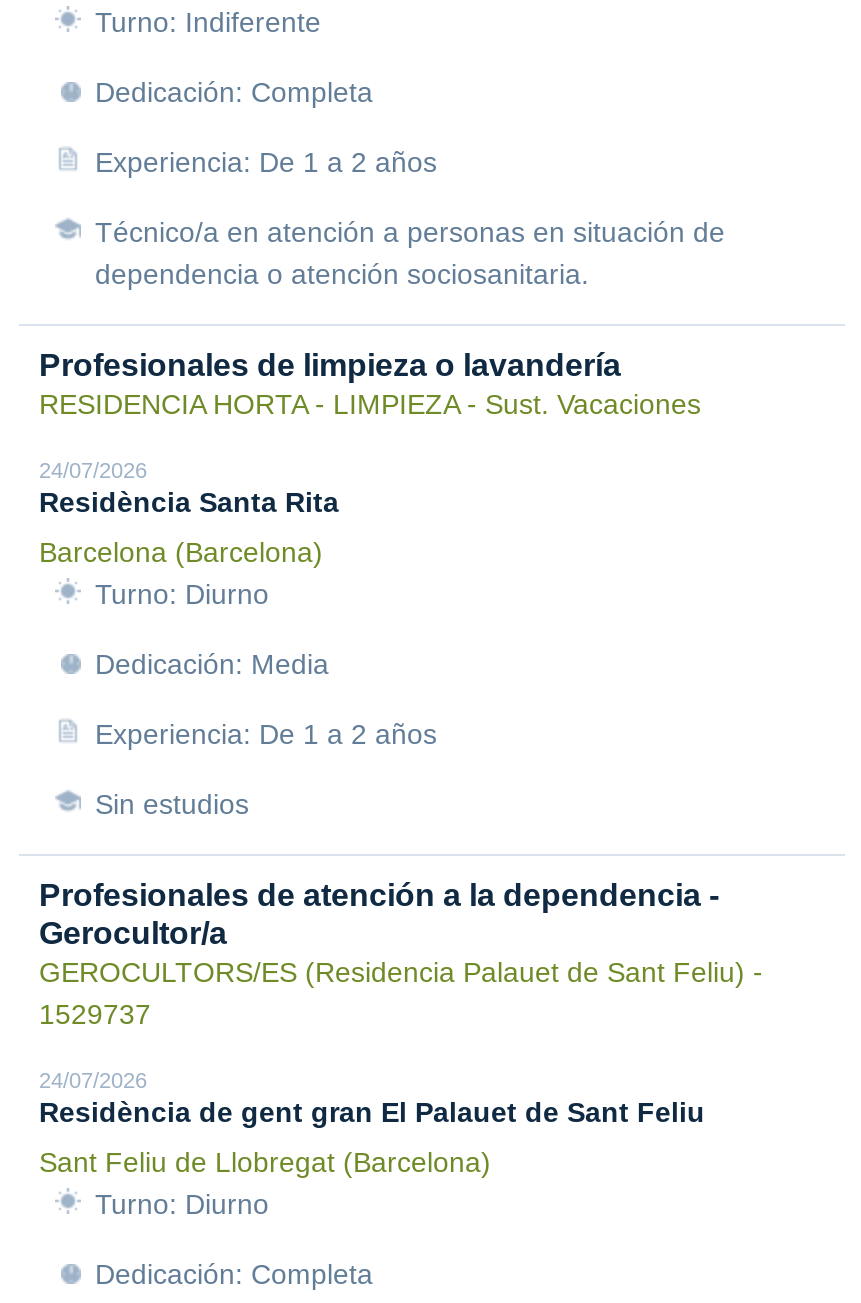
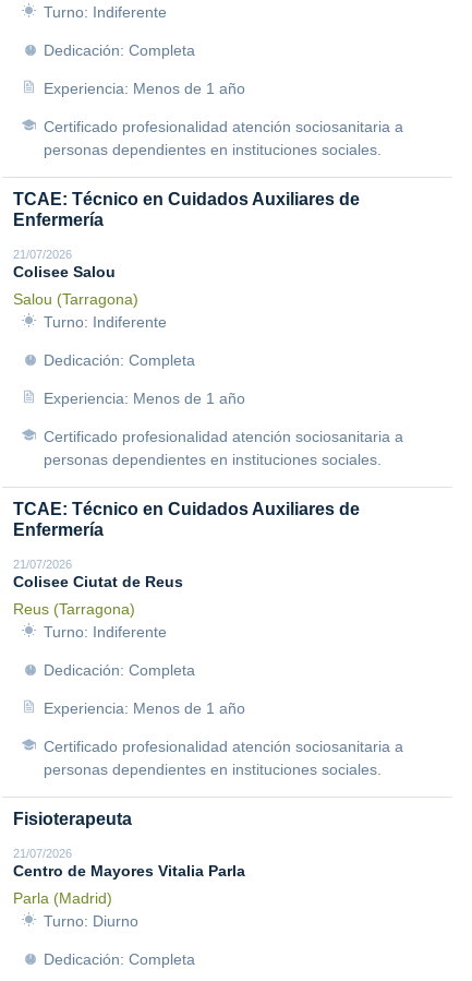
- Experiencia: De 1 a 2 años
- Técnico/a en atención a personas en situación de
- dependencia o atención sociosanitaria.
- Profesionales de limpieza o lavandería
- RESIDENCIA HORTA - LIMPIEZA - Sust. Vacaciones
- 24/07/2026
- Residència Santa Rita
- Barcelona (Barcelona)
- Turno: Diurno
- Dedicación: Media
- Experiencia: De 1 a 2 años
- Sin estudios
- Profesionales de atención a la dependencia -
- Gerocultor/a
- GEROCULTORS/ES (Residencia Palauet de Sant Feliu) -
- 1529737
- 24/07/2026
- Residència de gent gran El Palauet de Sant Feliu
- Sant Feliu de Llobregat (Barcelona)
+ Experiencia: Menos de 1 año
+ Certificado profesionalidad atención sociosanitaria a
+ personas dependientes en instituciones sociales.
+ TCAE: Técnico en Cuidados Auxiliares de
+ Enfermería
+ 21/07/2026
+ Colisee Salou
+ Salou (Tarragona)
+ Turno: Indiferente
+ Dedicación: Completa
+ Experiencia: Menos de 1 año
+ Certificado profesionalidad atención sociosanitaria a
+ personas dependientes en instituciones sociales.
+ TCAE: Técnico en Cuidados Auxiliares de
+ Enfermería
+ 21/07/2026
+ Colisee Ciutat de Reus
+ Reus (Tarragona)
+ Turno: Indiferente
+ Dedicación: Completa
+ Experiencia: Menos de 1 año
+ Certificado profesionalidad atención sociosanitaria a
+ personas dependientes en instituciones sociales.
+ Fisioterapeuta
+ 21/07/2026
+ Centro de Mayores Vitalia Parla
+ Parla (Madrid)
